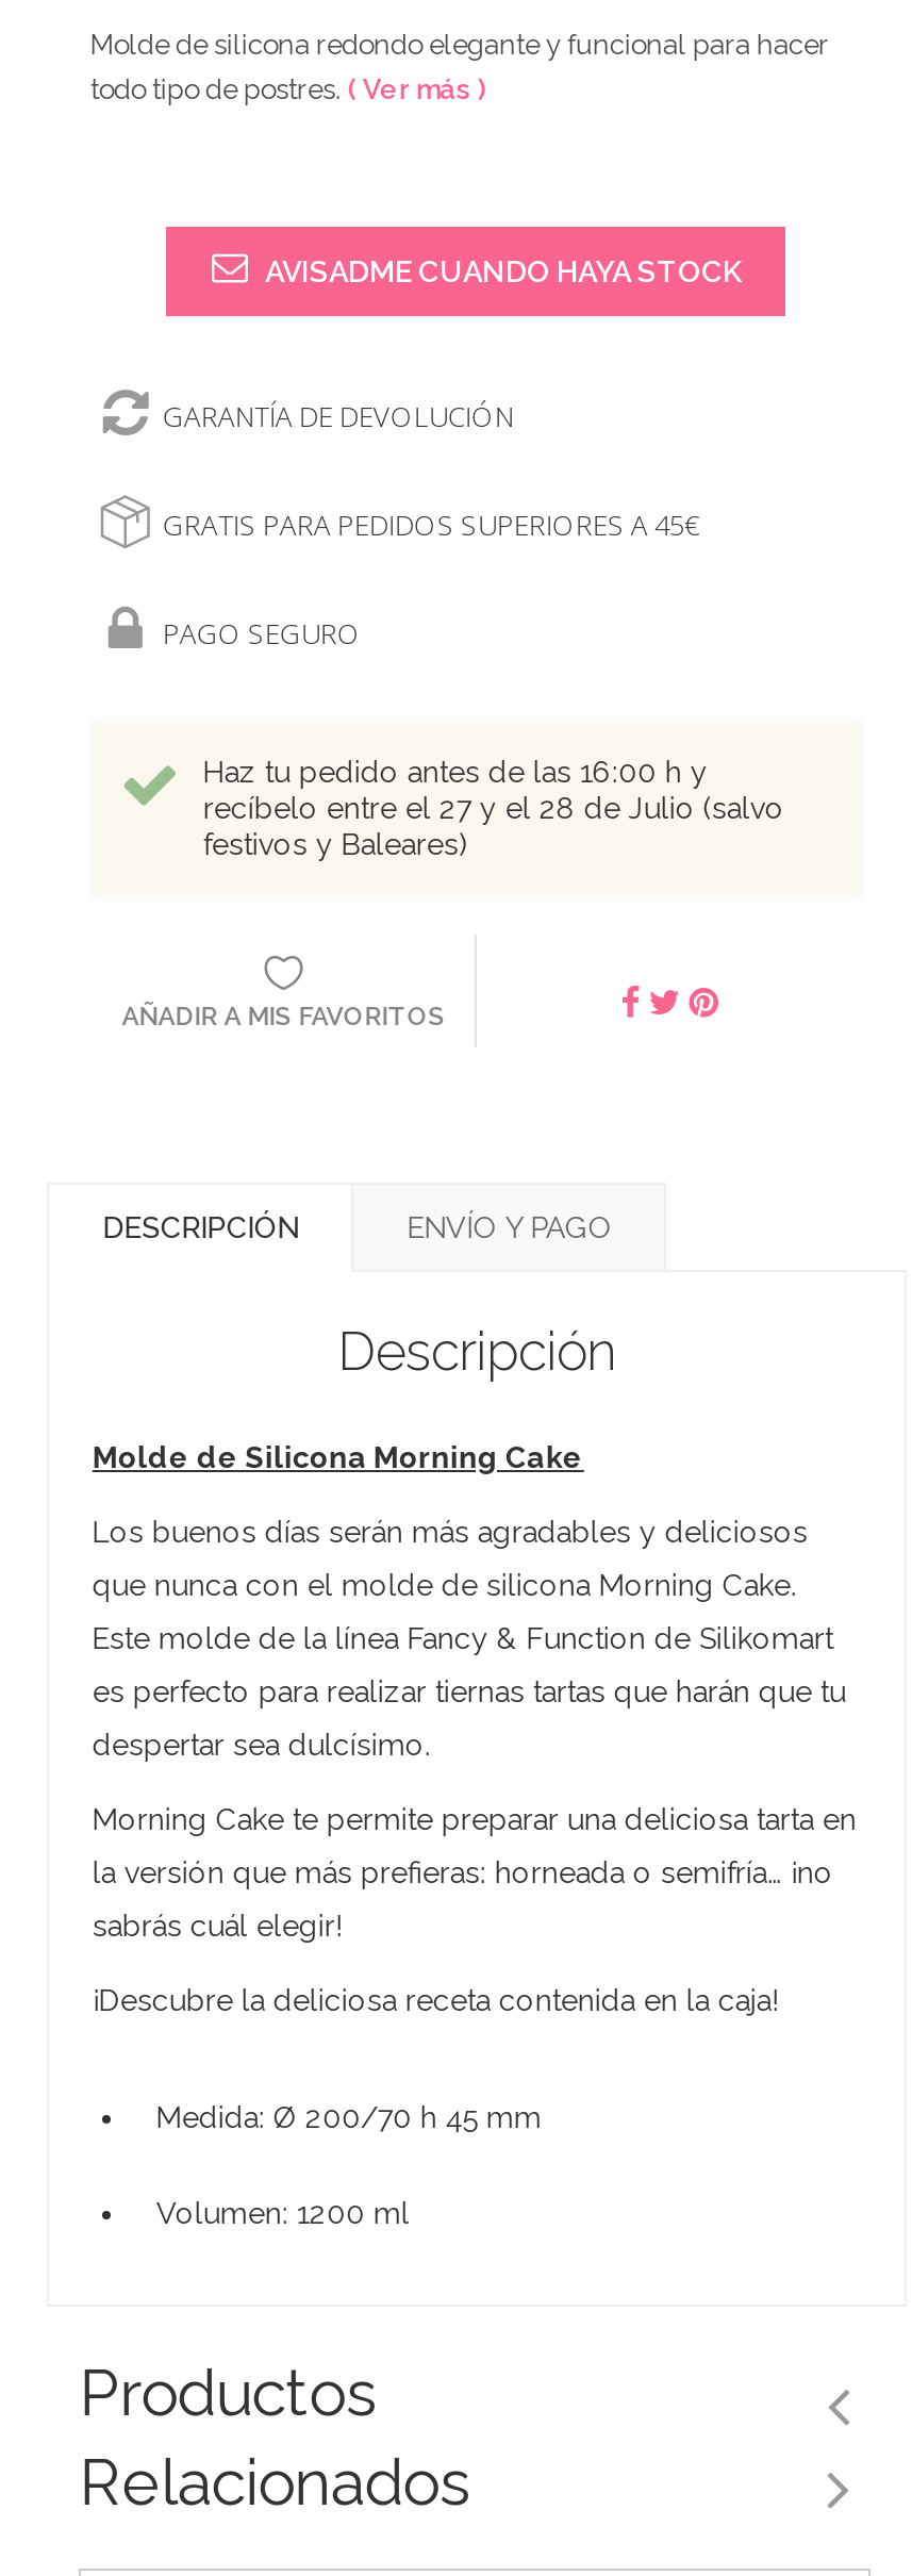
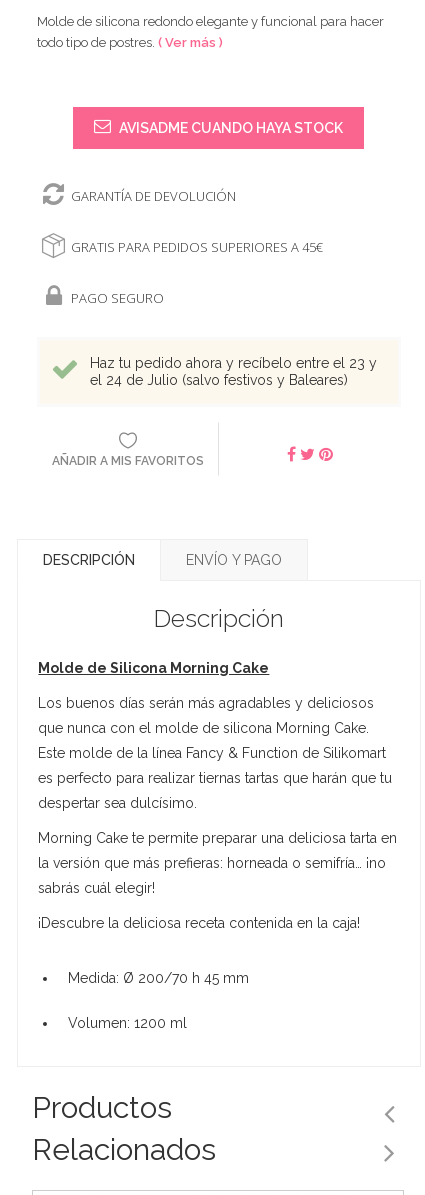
- Haz tu pedido antes de las 16:00 h y
- recíbelo entre el 27 y el 28 de Julio (salvo
- festivos y Baleares)
+ Haz tu pedido ahora y recíbelo entre el 23 y
+ el 24 de Julio (salvo festivos y Baleares)
